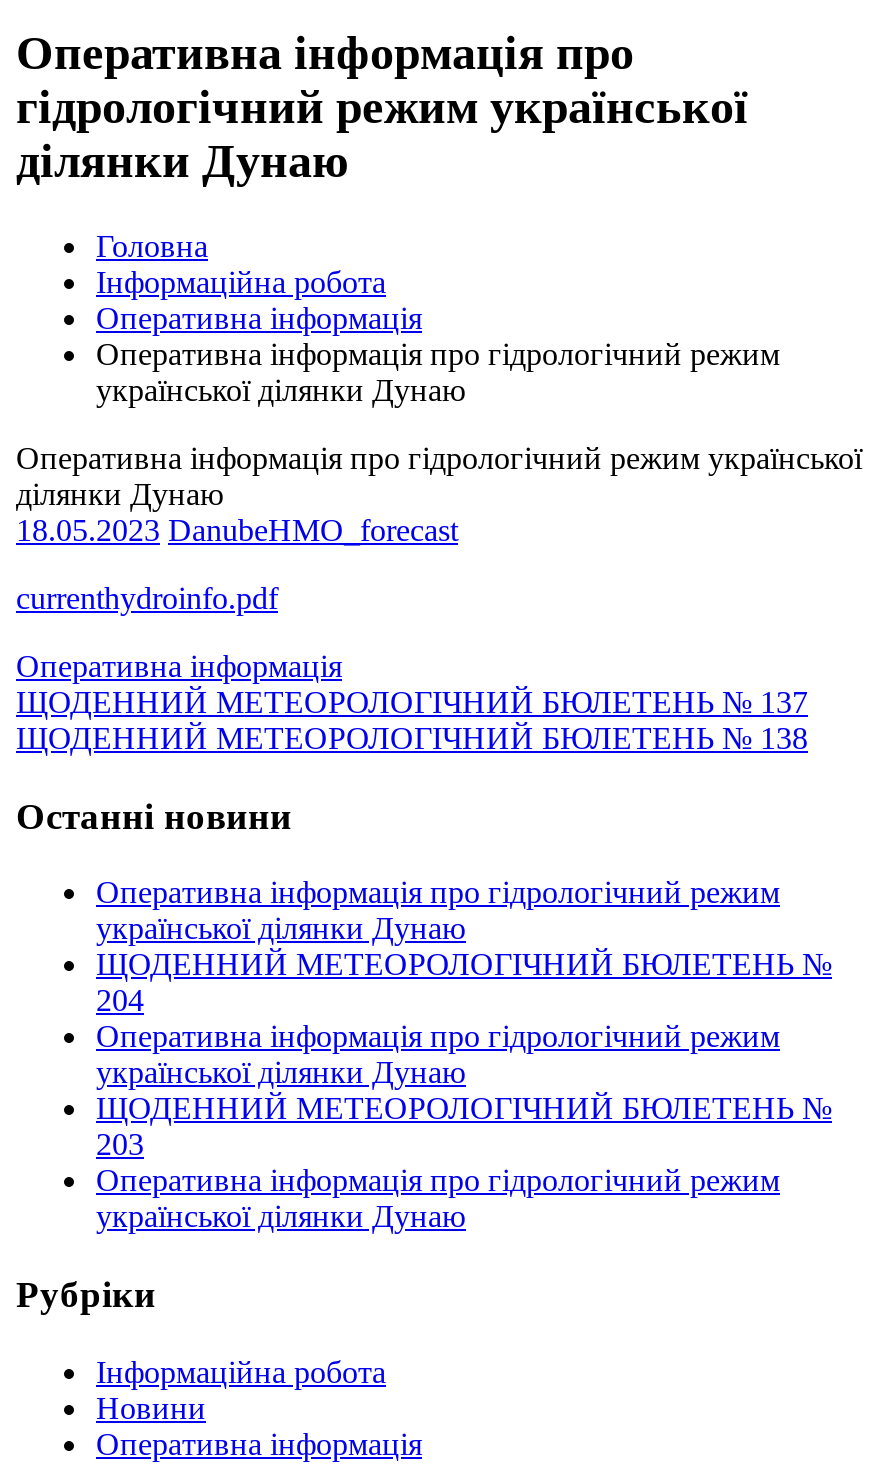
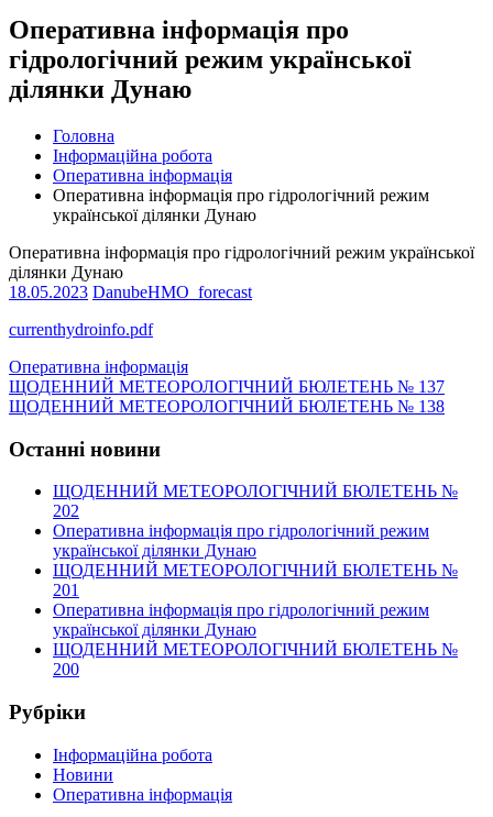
+ ЩОДЕННИЙ МЕТЕОРОЛОГІЧНИЙ БЮЛЕТЕНЬ №
+ 202

moved down: Оперативна інформація про гідрологічний режим | української ділянки Дунаю | ЩОДЕННИЙ МЕТЕОРОЛОГІЧНИЙ БЮЛЕТЕНЬ №

- 204
+ 201

moved down: Оперативна інформація про гідрологічний режим | української ділянки Дунаю | ЩОДЕННИЙ МЕТЕОРОЛОГІЧНИЙ БЮЛЕТЕНЬ №

- 203
- Оперативна інформація про гідрологічний режим
- української ділянки Дунаю
+ 200
